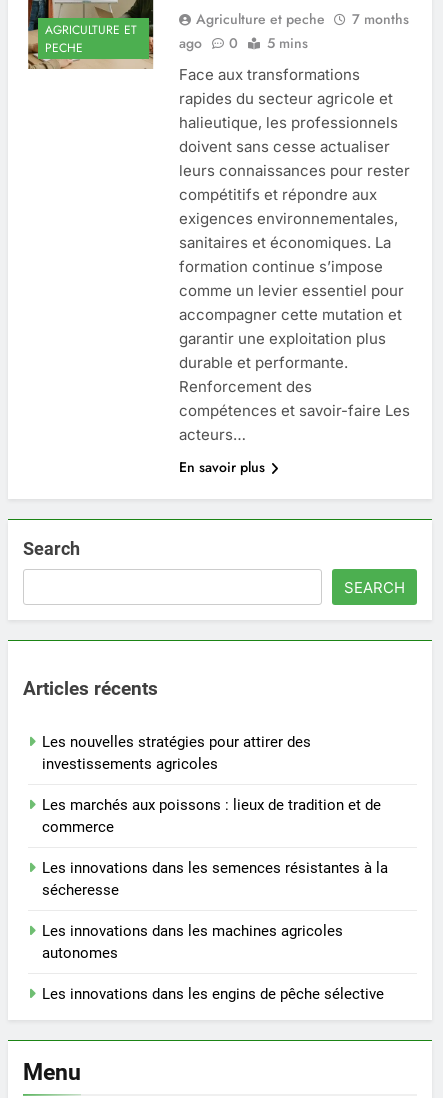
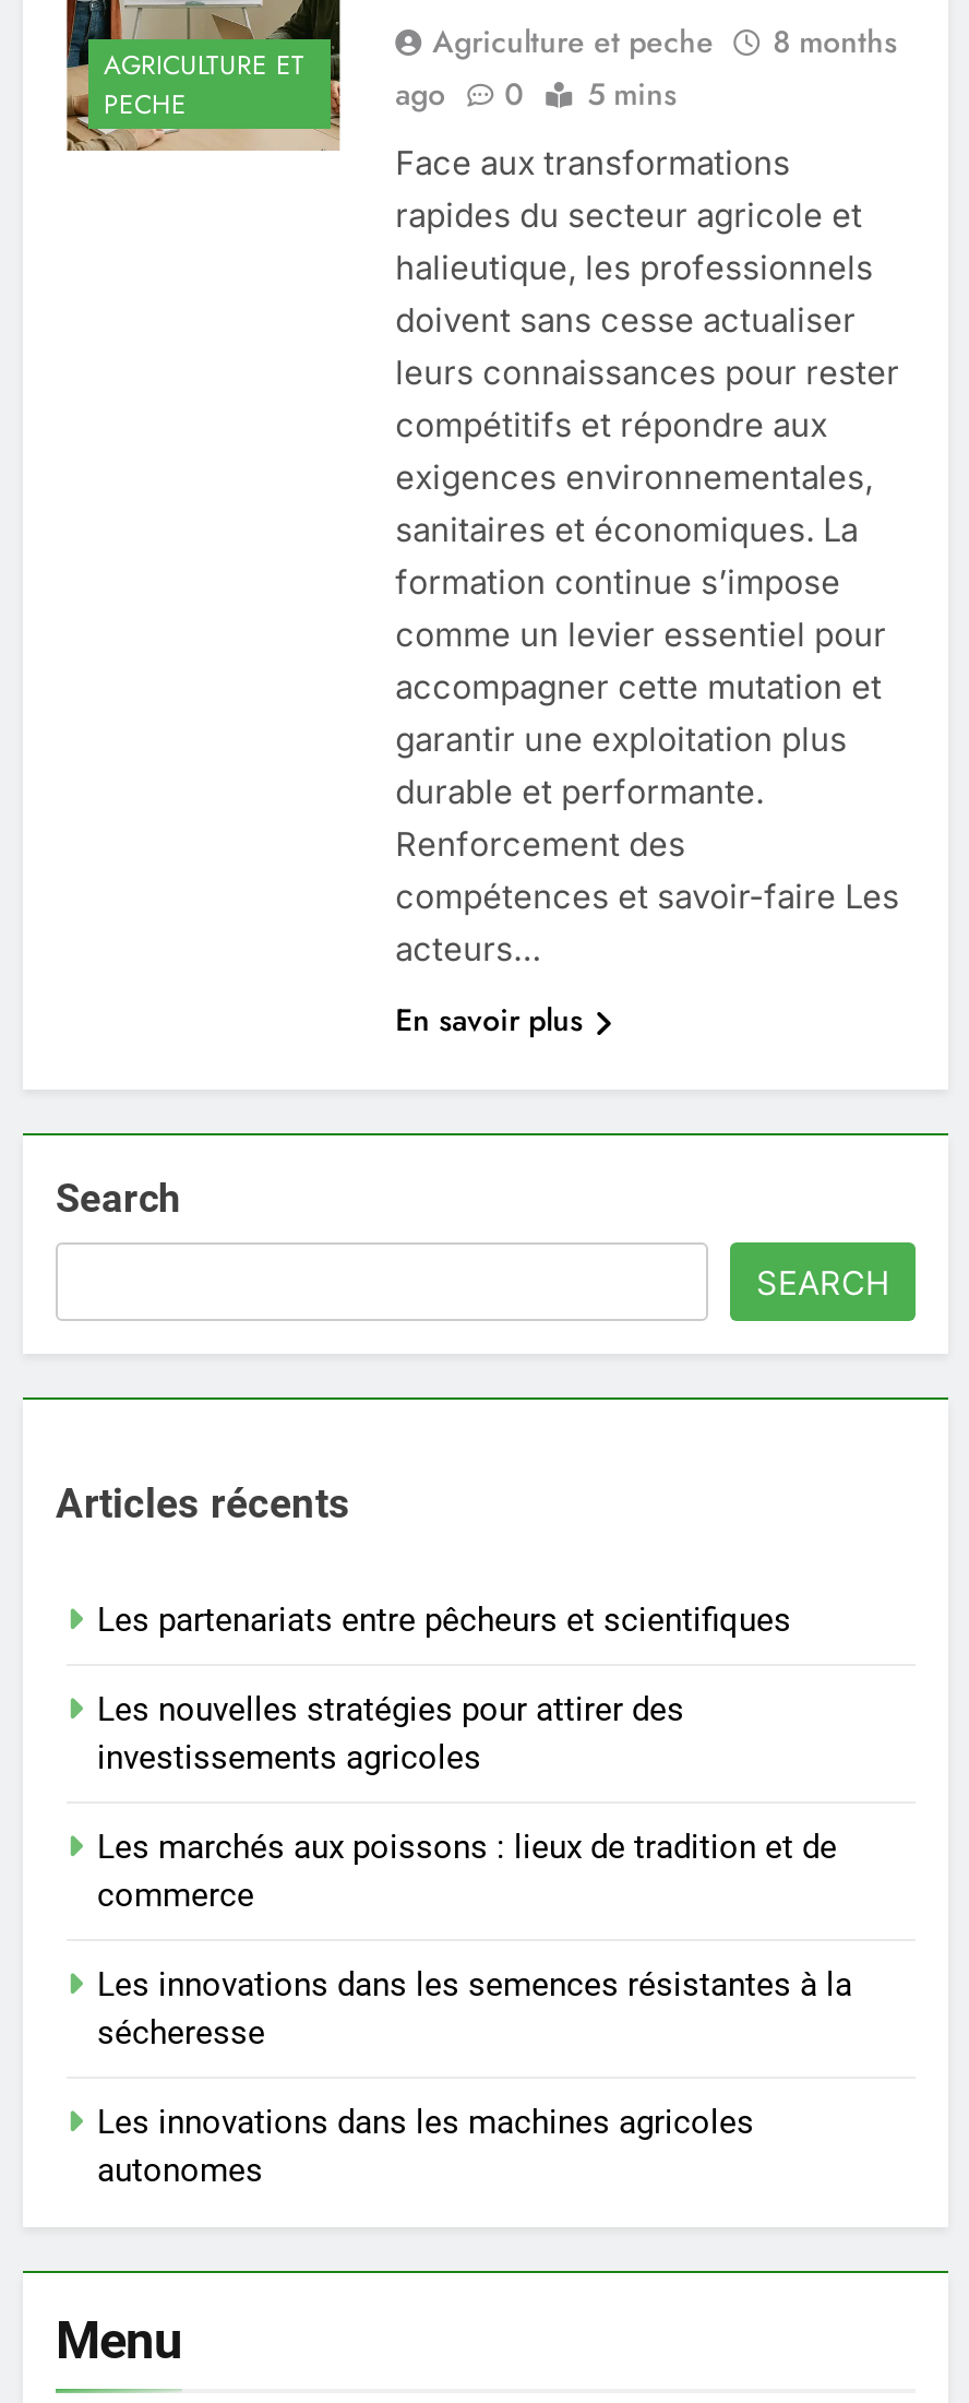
- Agriculture et peche 7 months
+ Agriculture et peche 8 months

+ Les partenariats entre pêcheurs et scientifiques

moved down: Les nouvelles stratégies pour attirer des | investissements agricoles | Les marchés aux poissons : lieux de tradition et de | commerce | Les innovations dans les semences résistantes à la | sécheresse | Les innovations dans les machines agricoles | autonomes

- Les innovations dans les engins de pêche sélective
